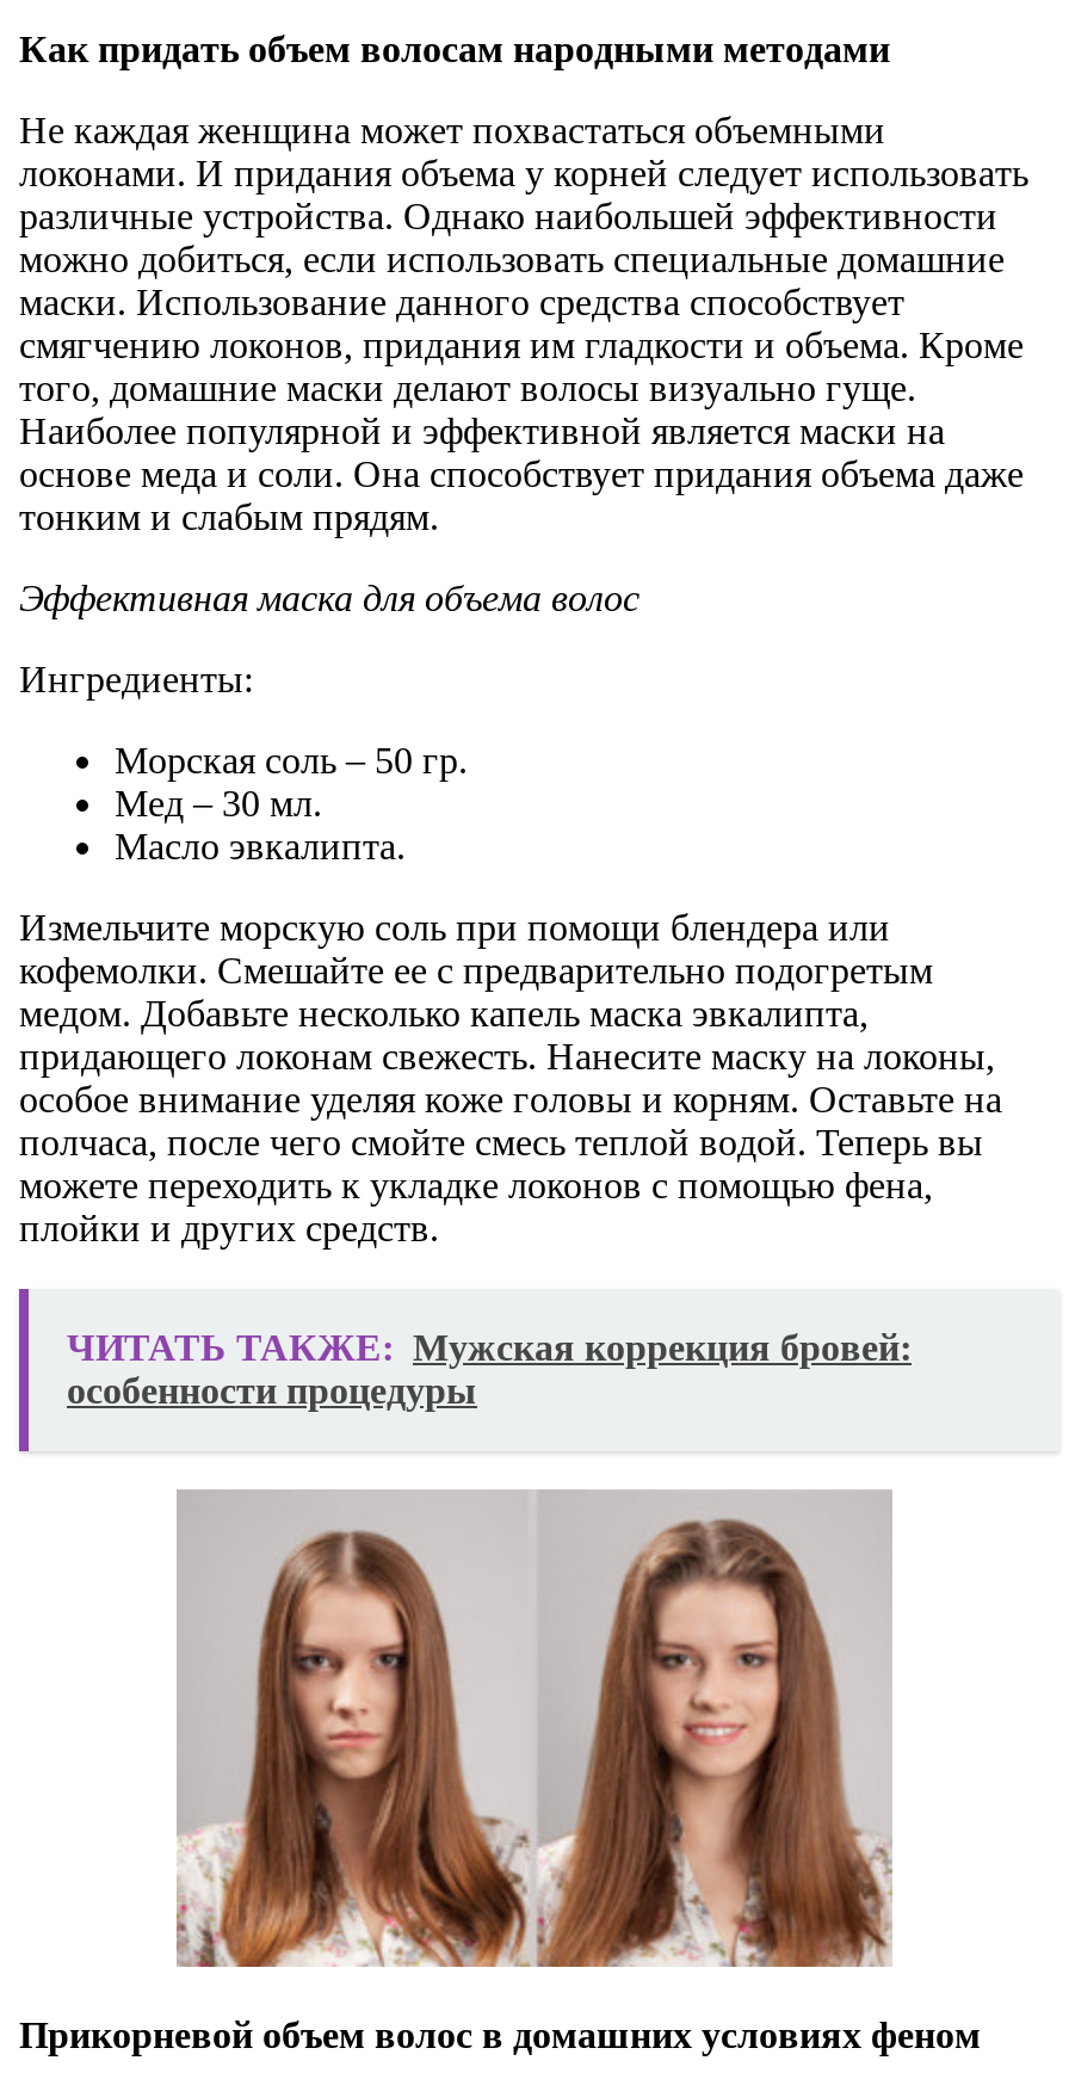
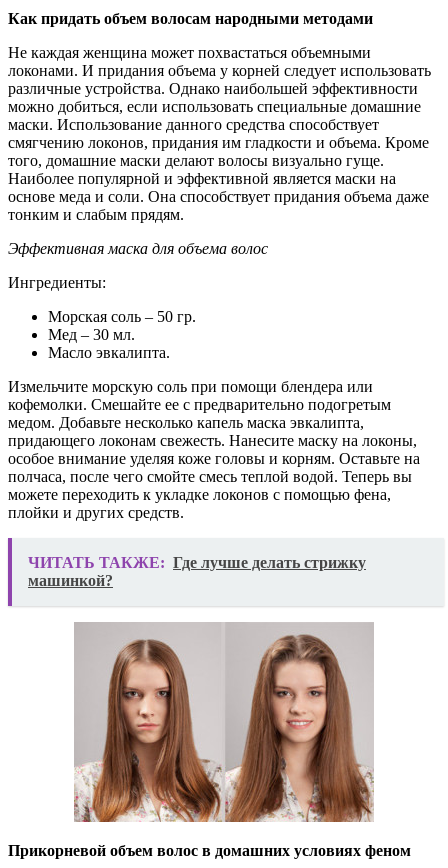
- ЧИТАТЬ ТАКЖЕ: Мужская коррекция бровей:
- особенности процедуры
+ ЧИТАТЬ ТАКЖЕ: Где лучше делать стрижку
+ машинкой?
